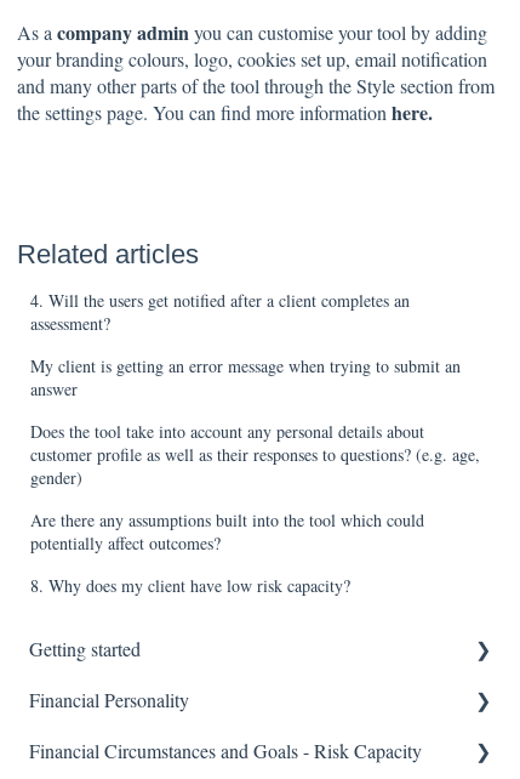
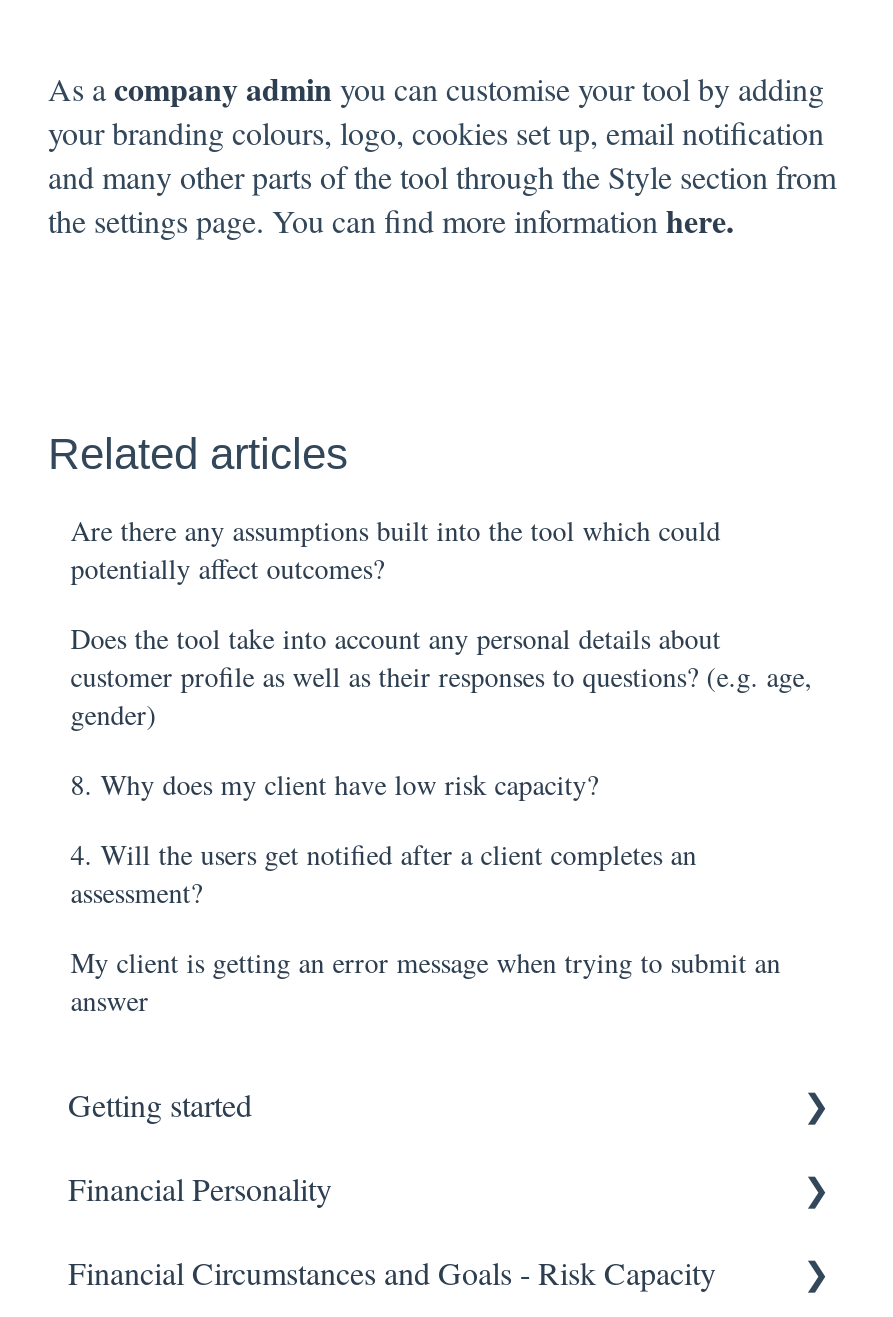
moved down: 4. Will the users get notified after a client completes an | assessment? | My client is getting an error message when trying to submit an | answer

moved up: Does the tool take into account any personal details about | customer profile as well as their responses to questions? (e.g. age, | gender) | Are there any assumptions built into the tool which could | potentially affect outcomes? | 8. Why does my client have low risk capacity?
